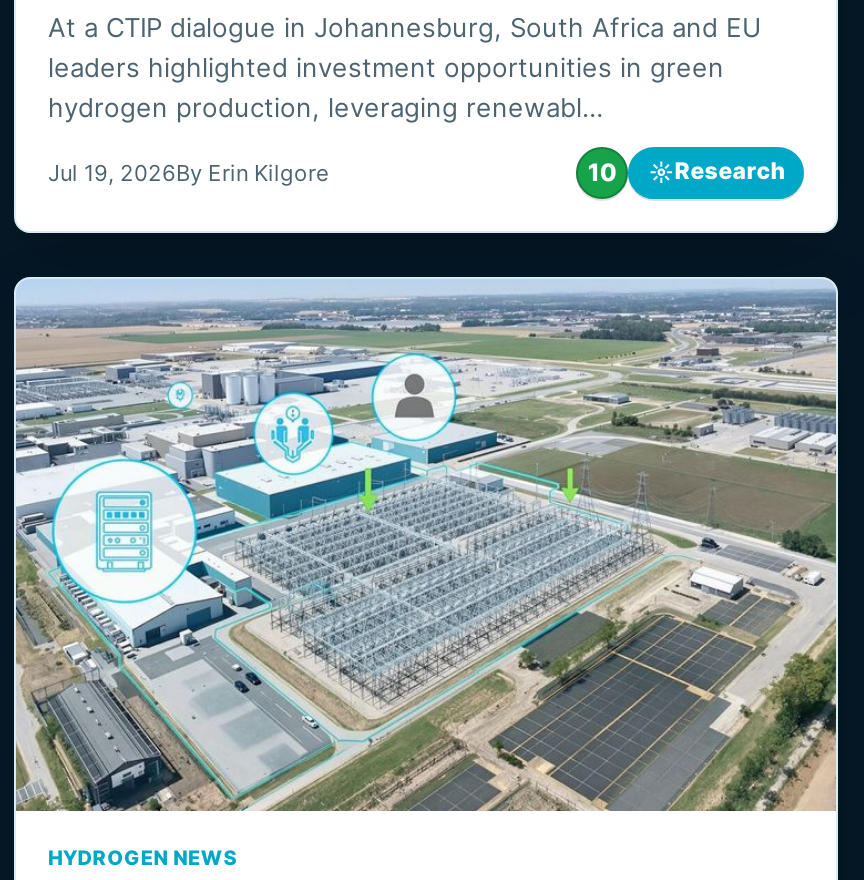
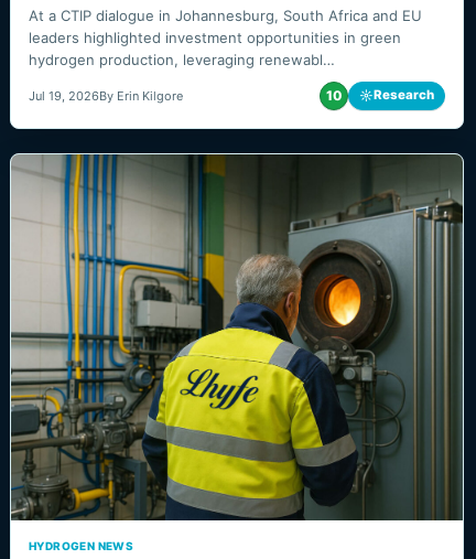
- [image]
+ [image]
